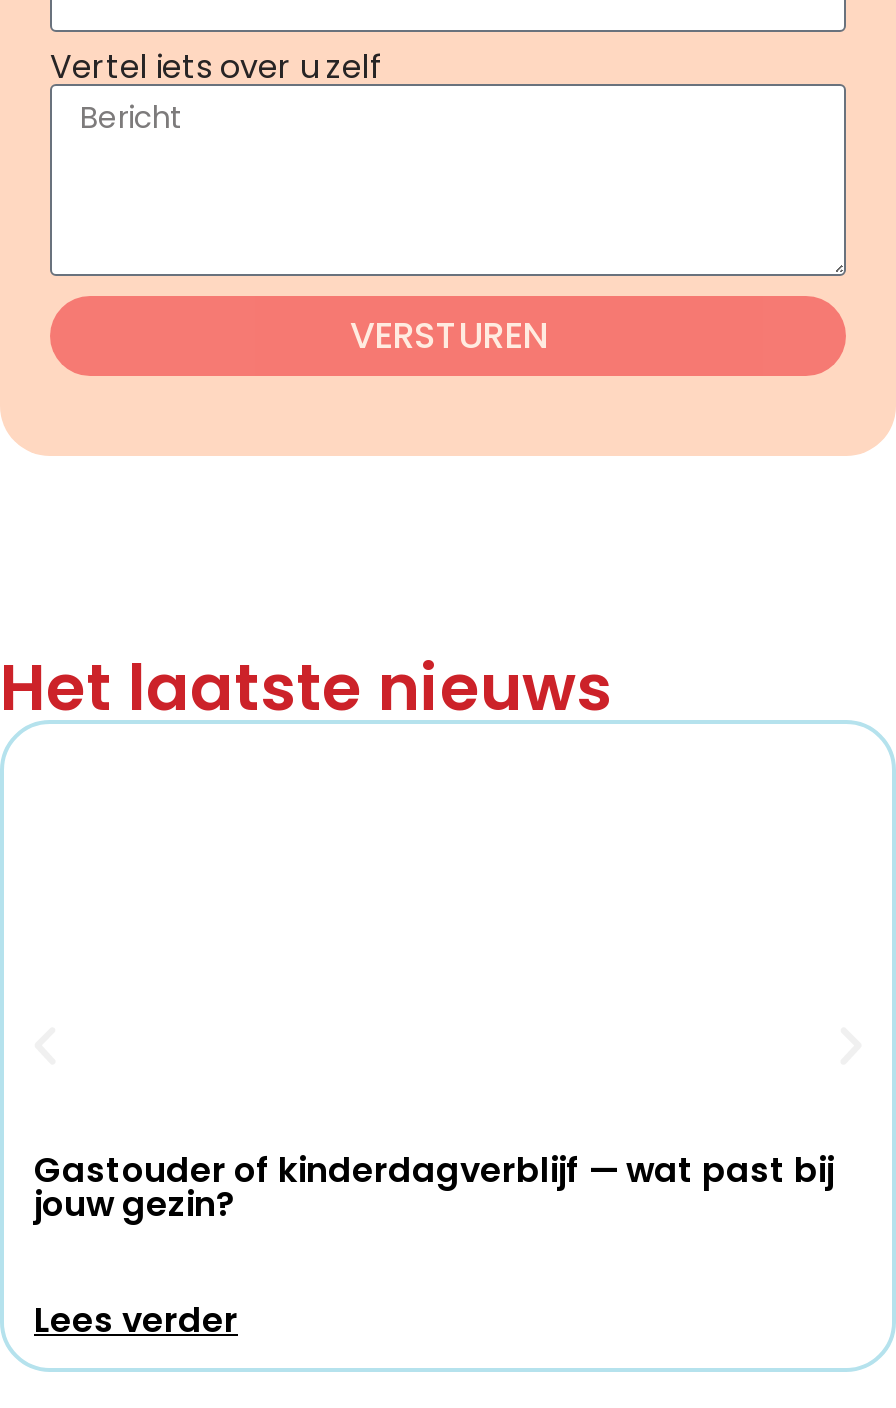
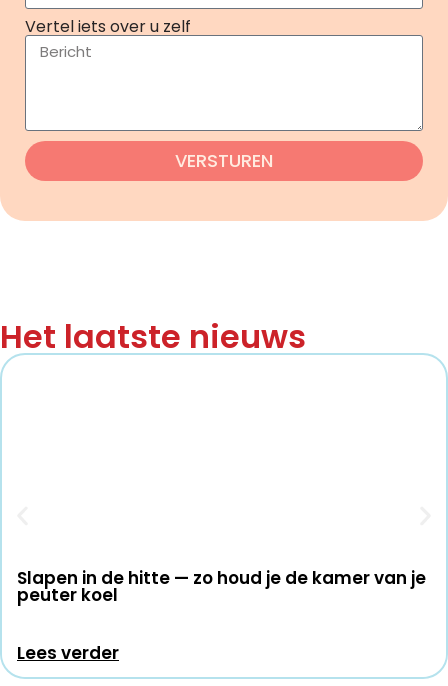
- Gastouder of kinderdagverblijf — wat past bij
- jouw gezin?
+ Slapen in de hitte — zo houd je de kamer van je
+ peuter koel
